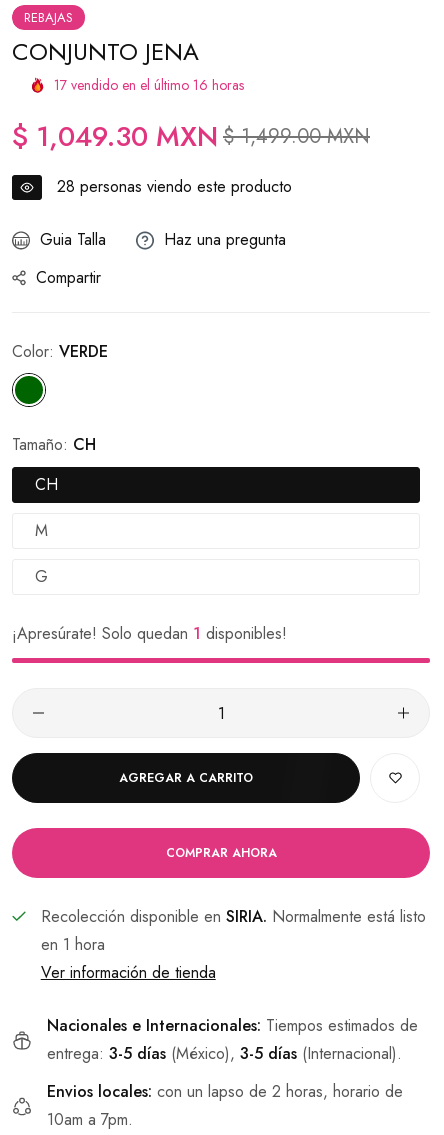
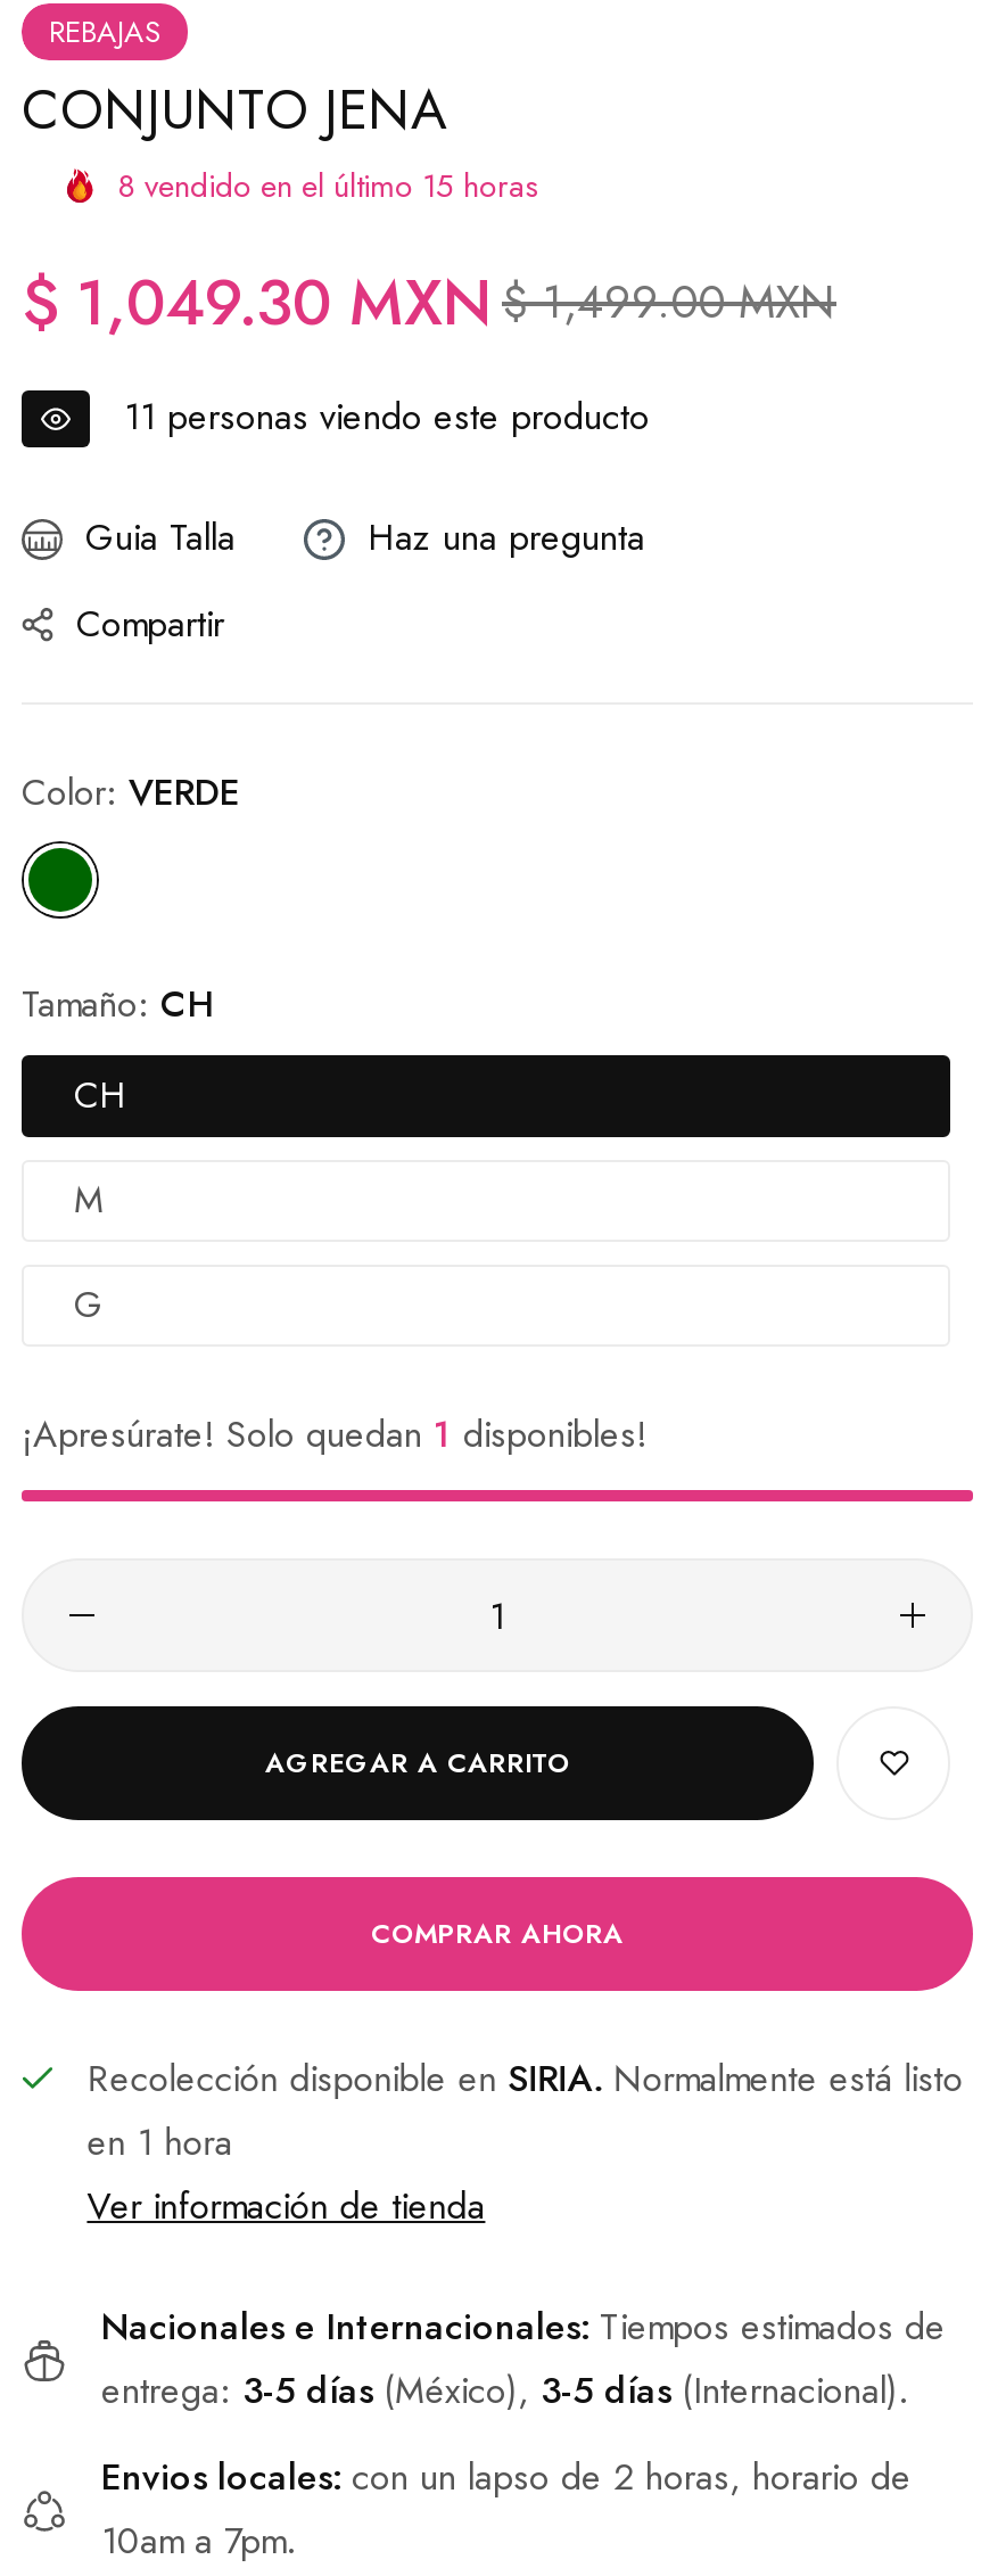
- 17 vendido en el último 16 horas
+ 8 vendido en el último 15 horas

- 28 personas viendo este producto
+ 11 personas viendo este producto
